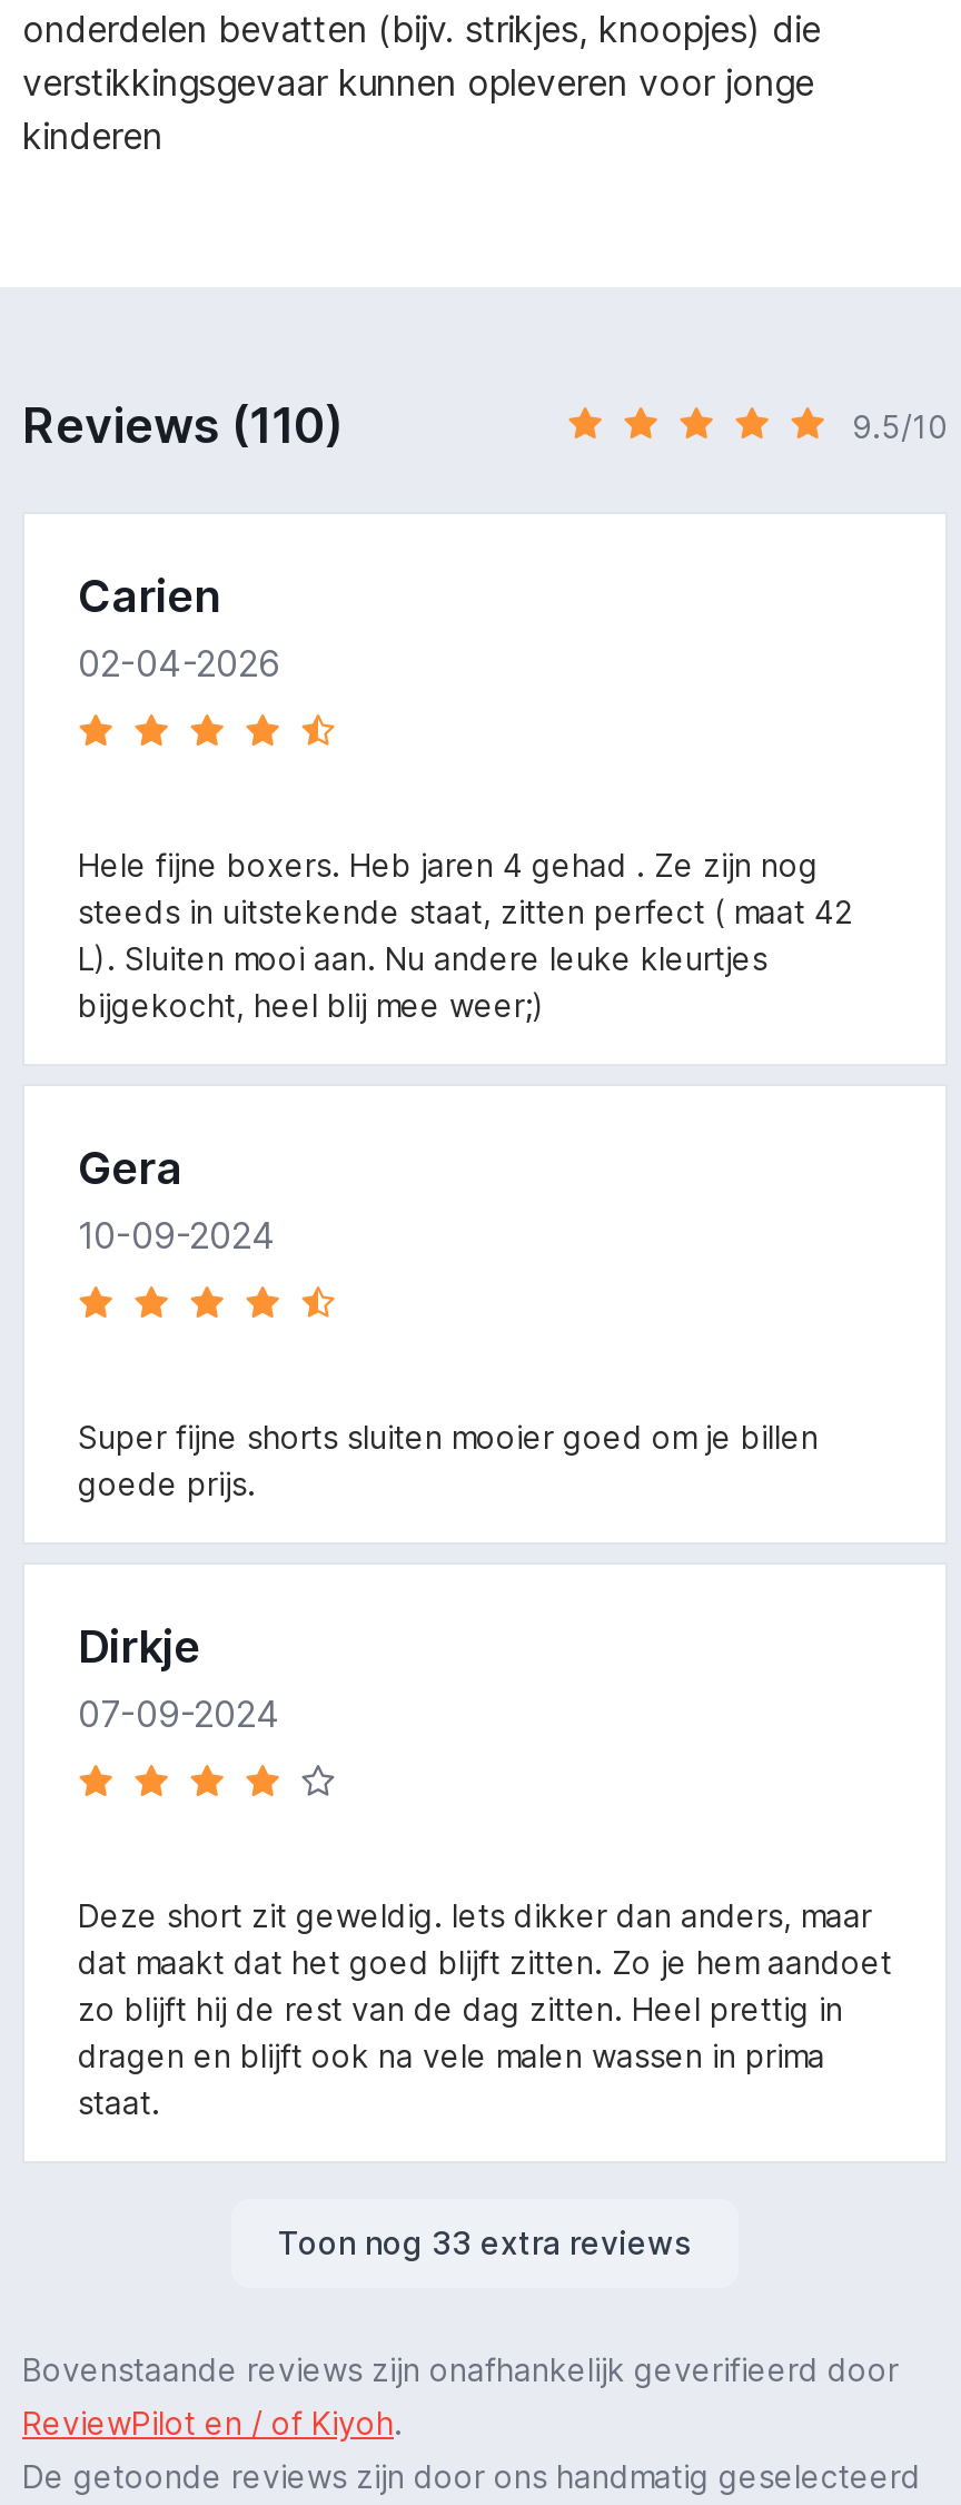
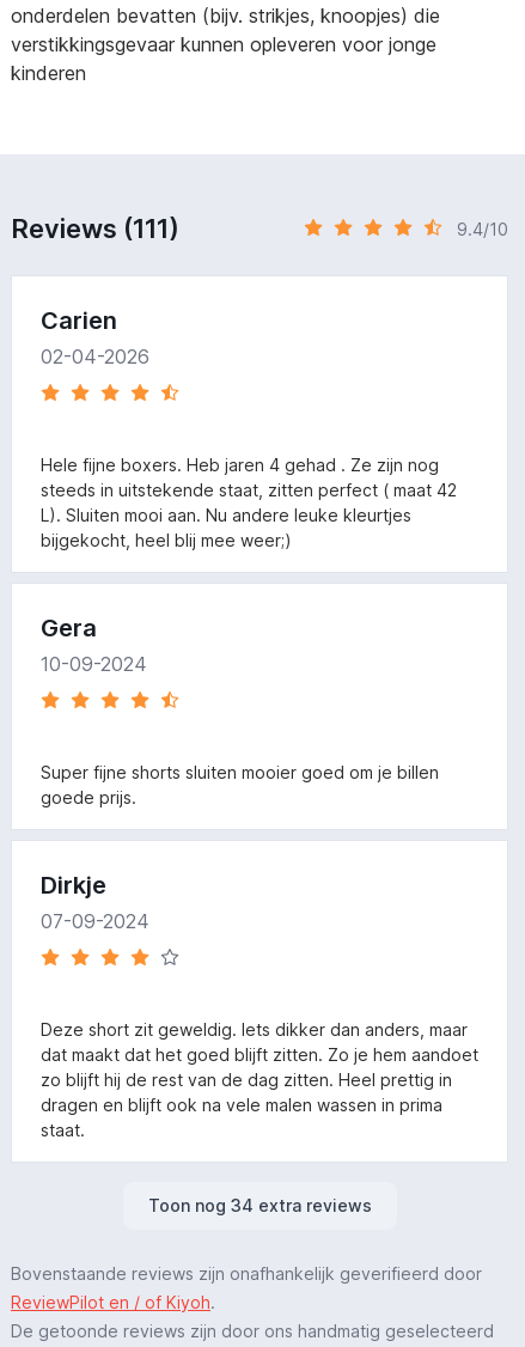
- Reviews (110)
+ Reviews (111)

- 9.5/10
+ 9.4/10

- Toon nog 33 extra reviews
+ Toon nog 34 extra reviews
